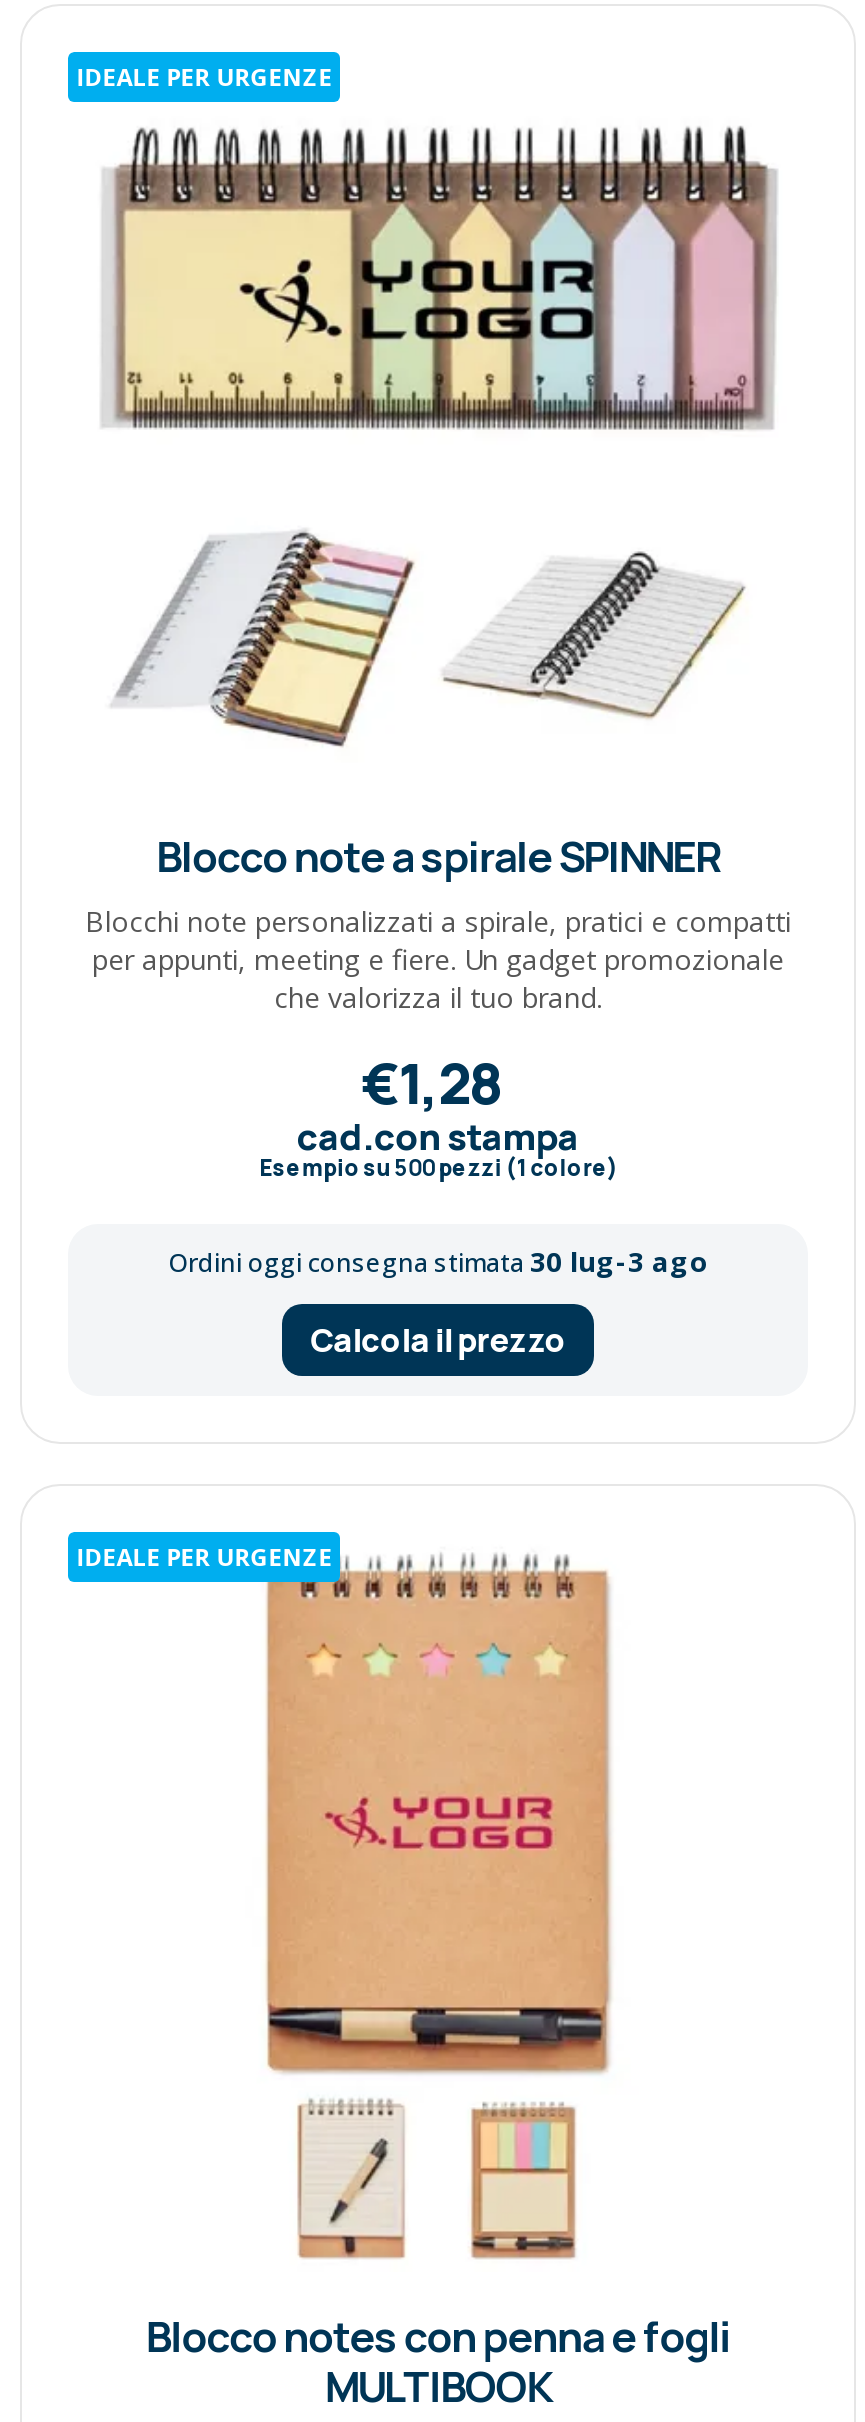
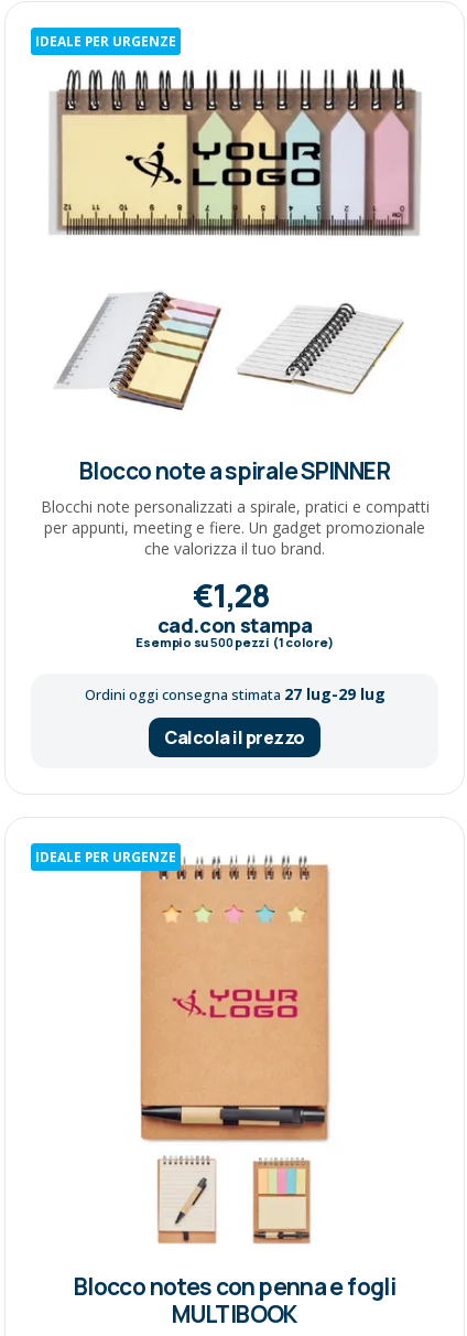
- Ordini oggi consegna stimata 30 lug-3 ago
+ Ordini oggi consegna stimata 27 lug-29 lug
